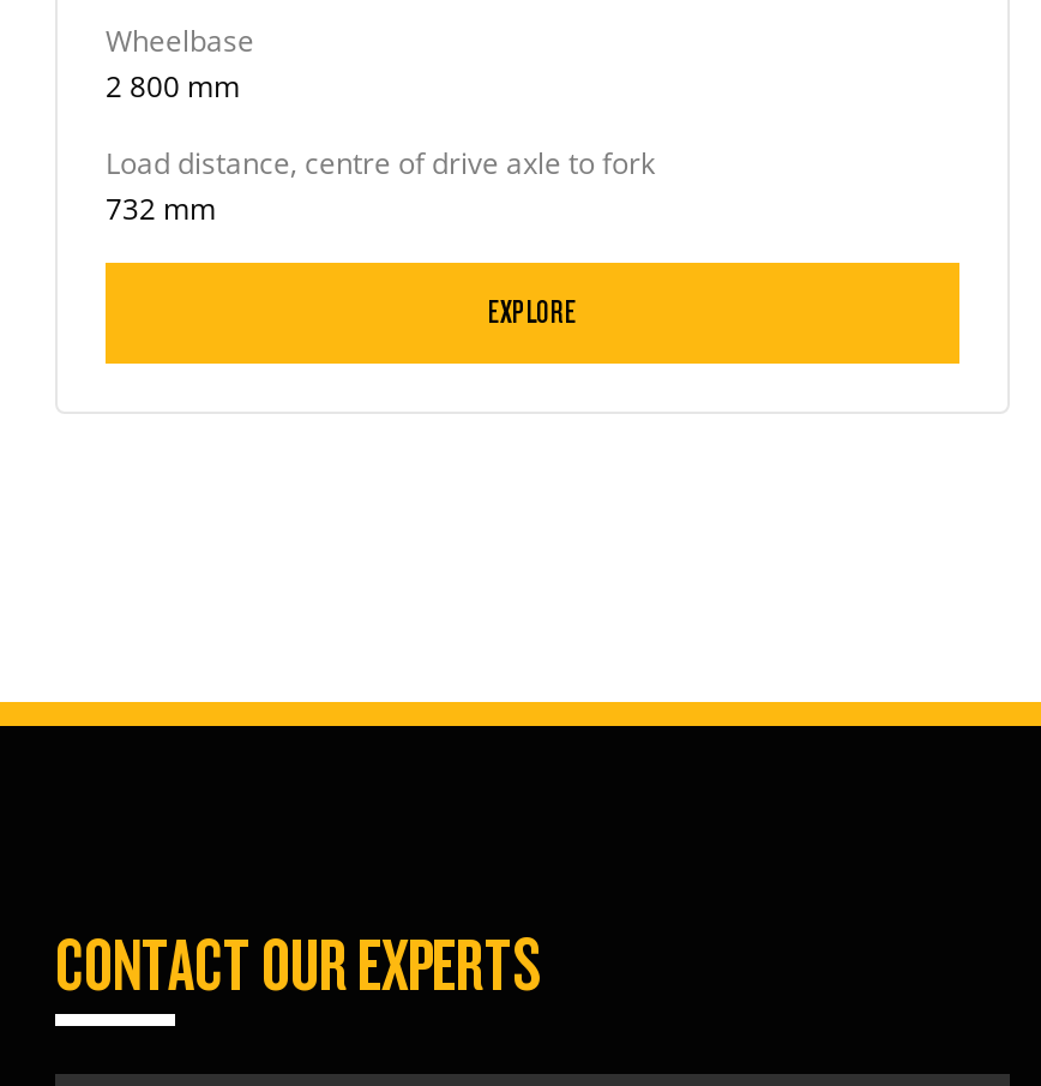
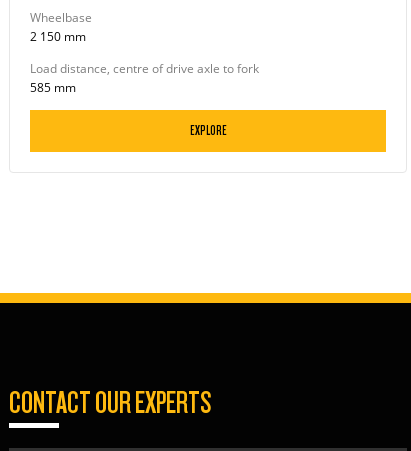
- 2 800 mm
+ 2 150 mm

- 732 mm
+ 585 mm
